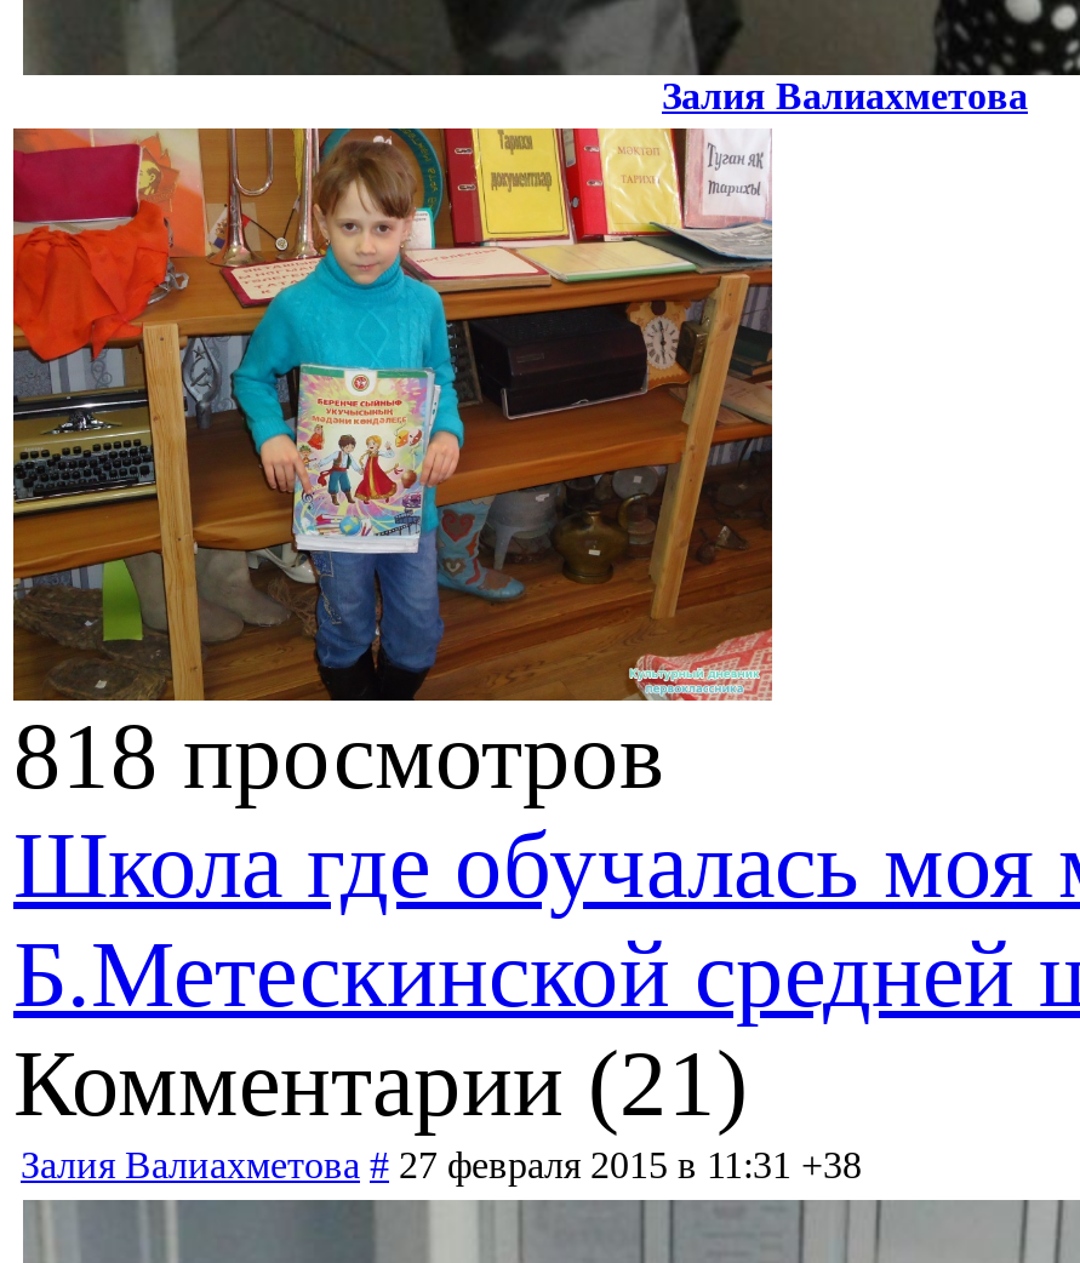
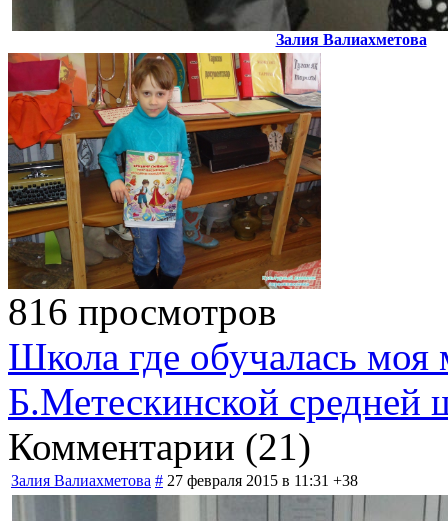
- 818 просмотров
+ 816 просмотров
